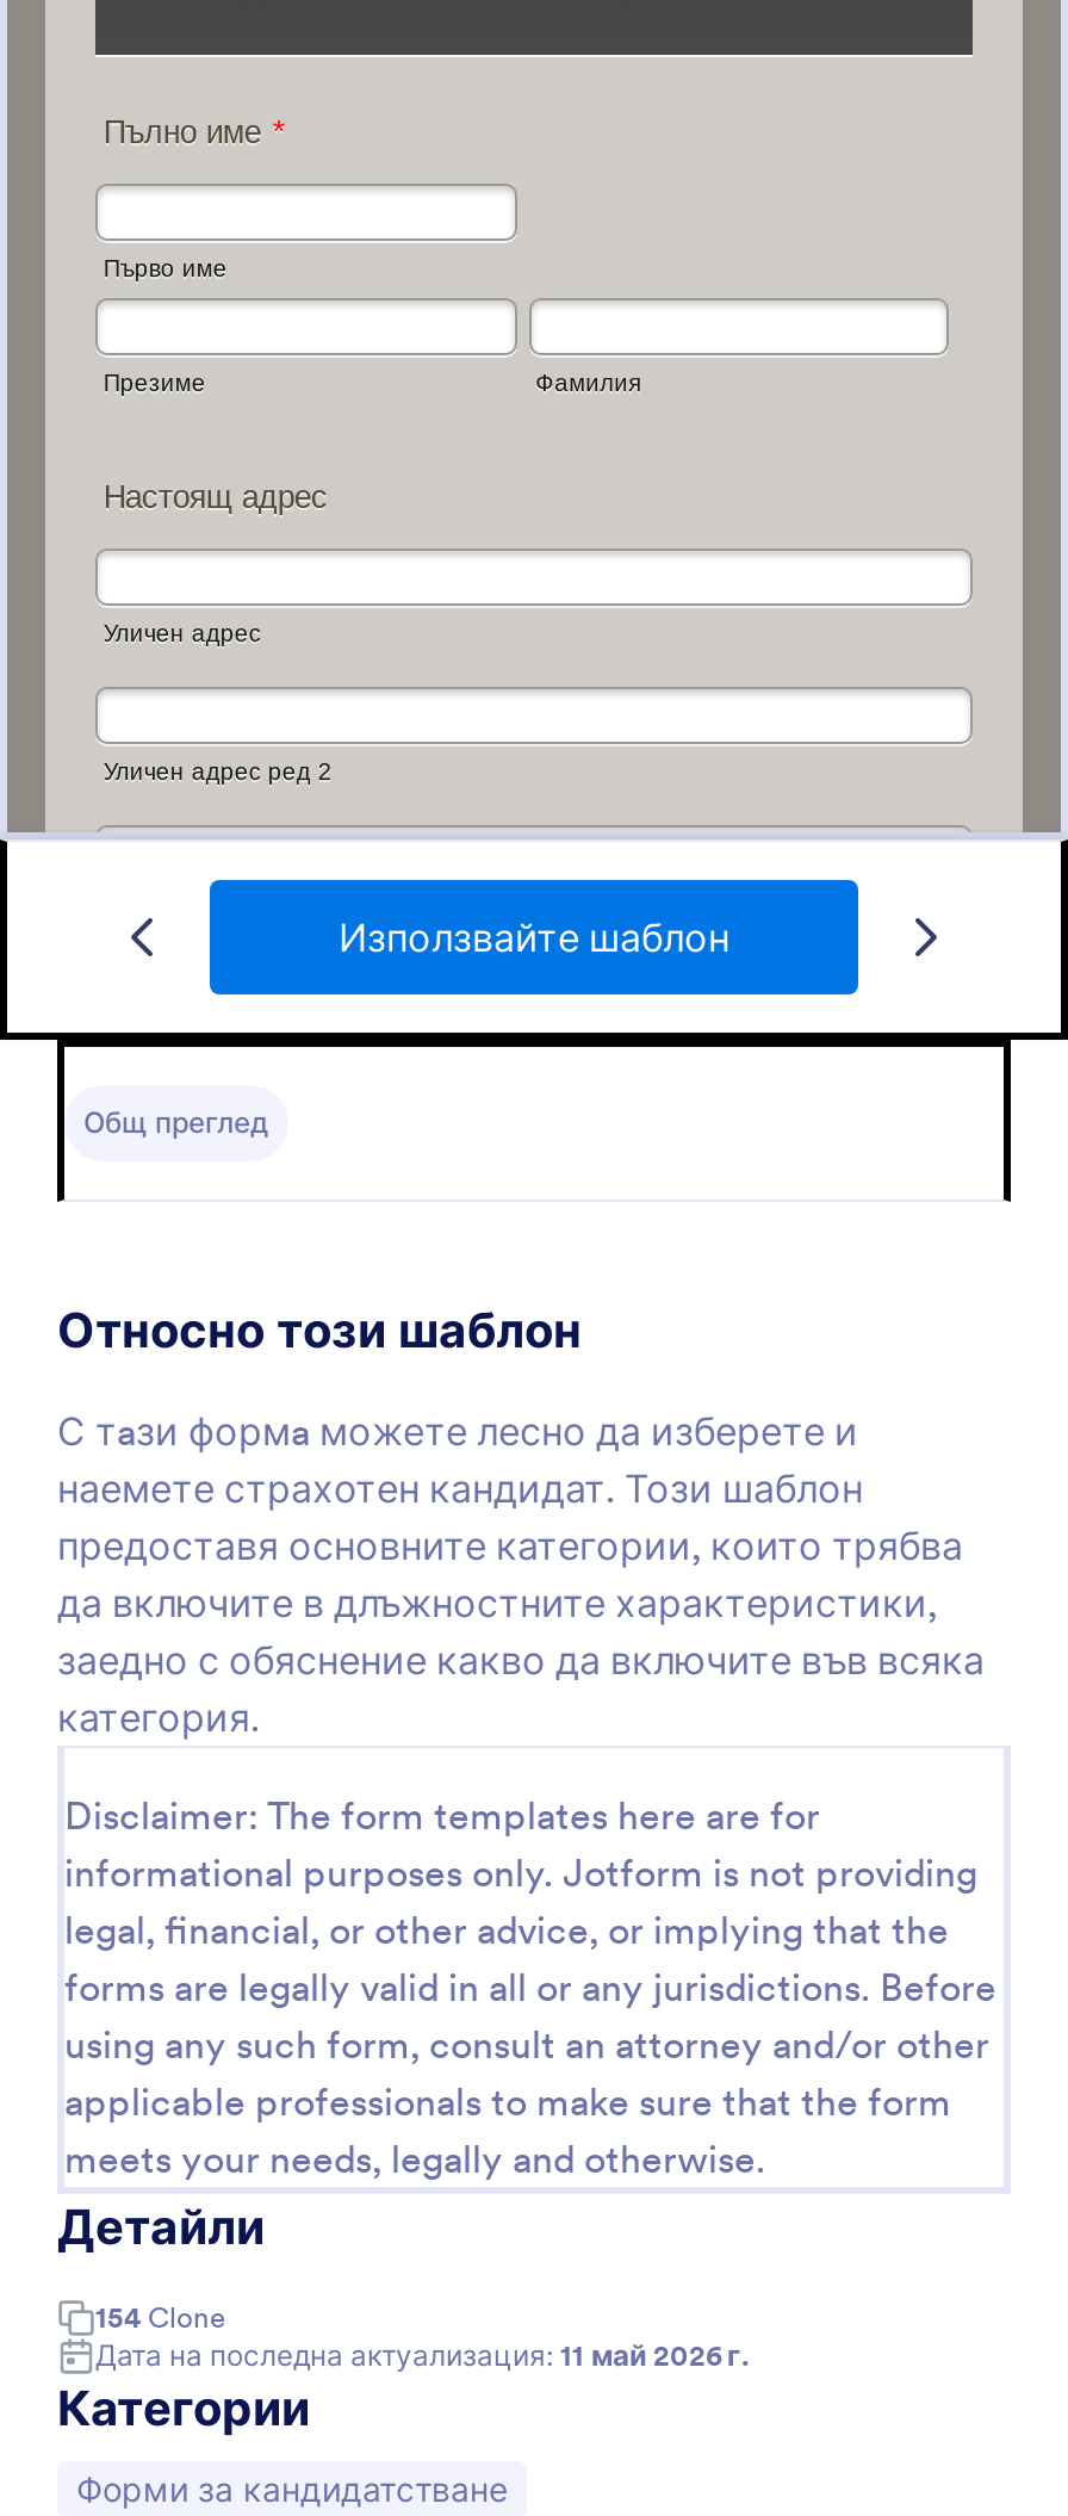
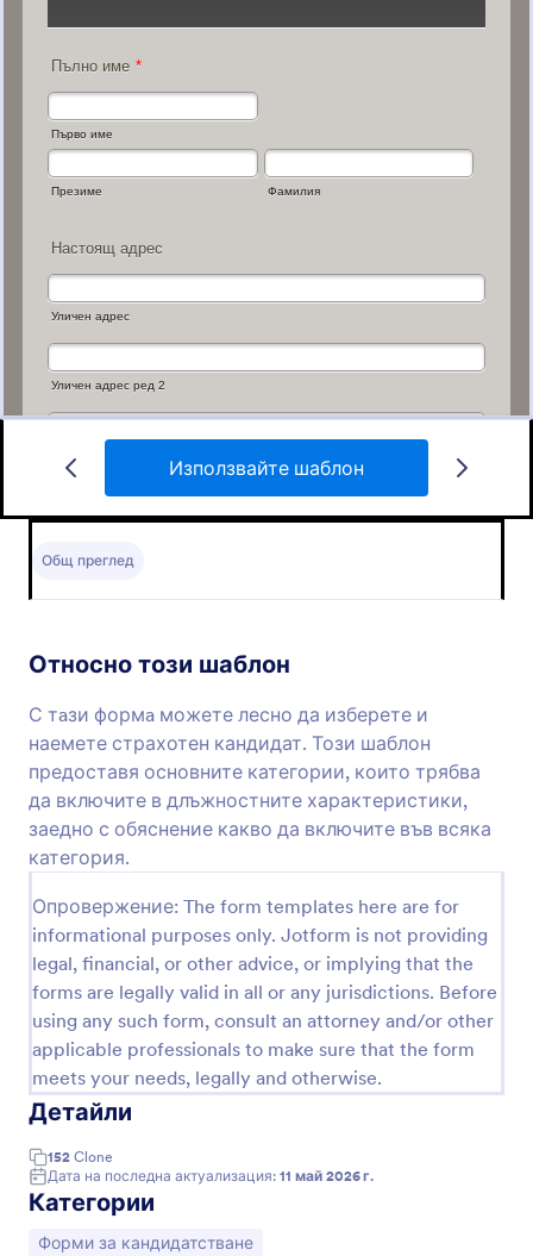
- Disclaimer: The form templates here are for
+ Опровержение: The form templates here are for

- 154 Clone
+ 152 Clone
